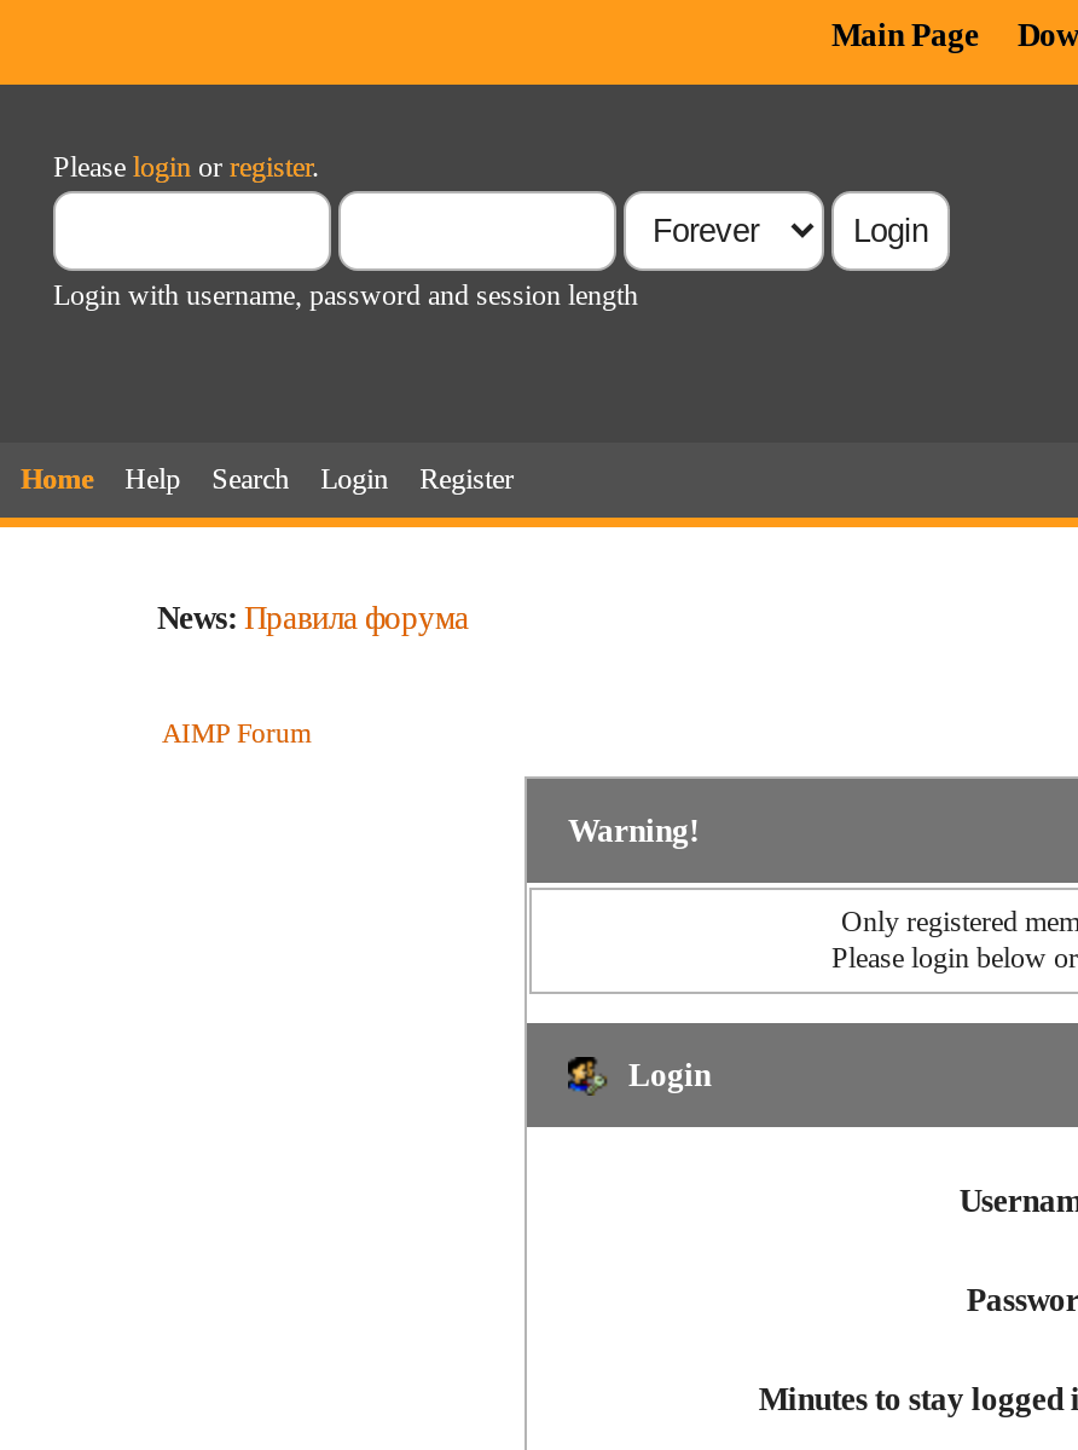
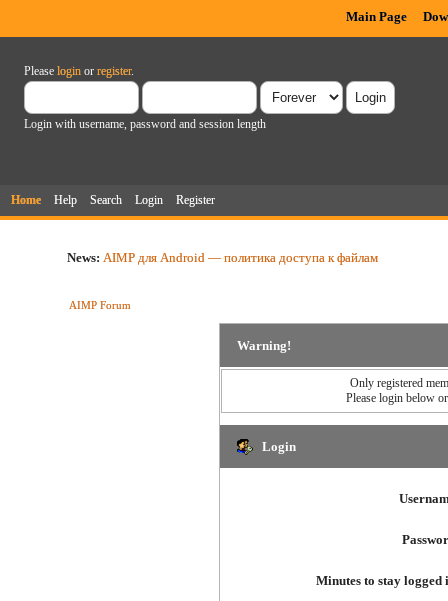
- News: Правила форума
+ News: AIMP для Android — политика доступа к файлам
